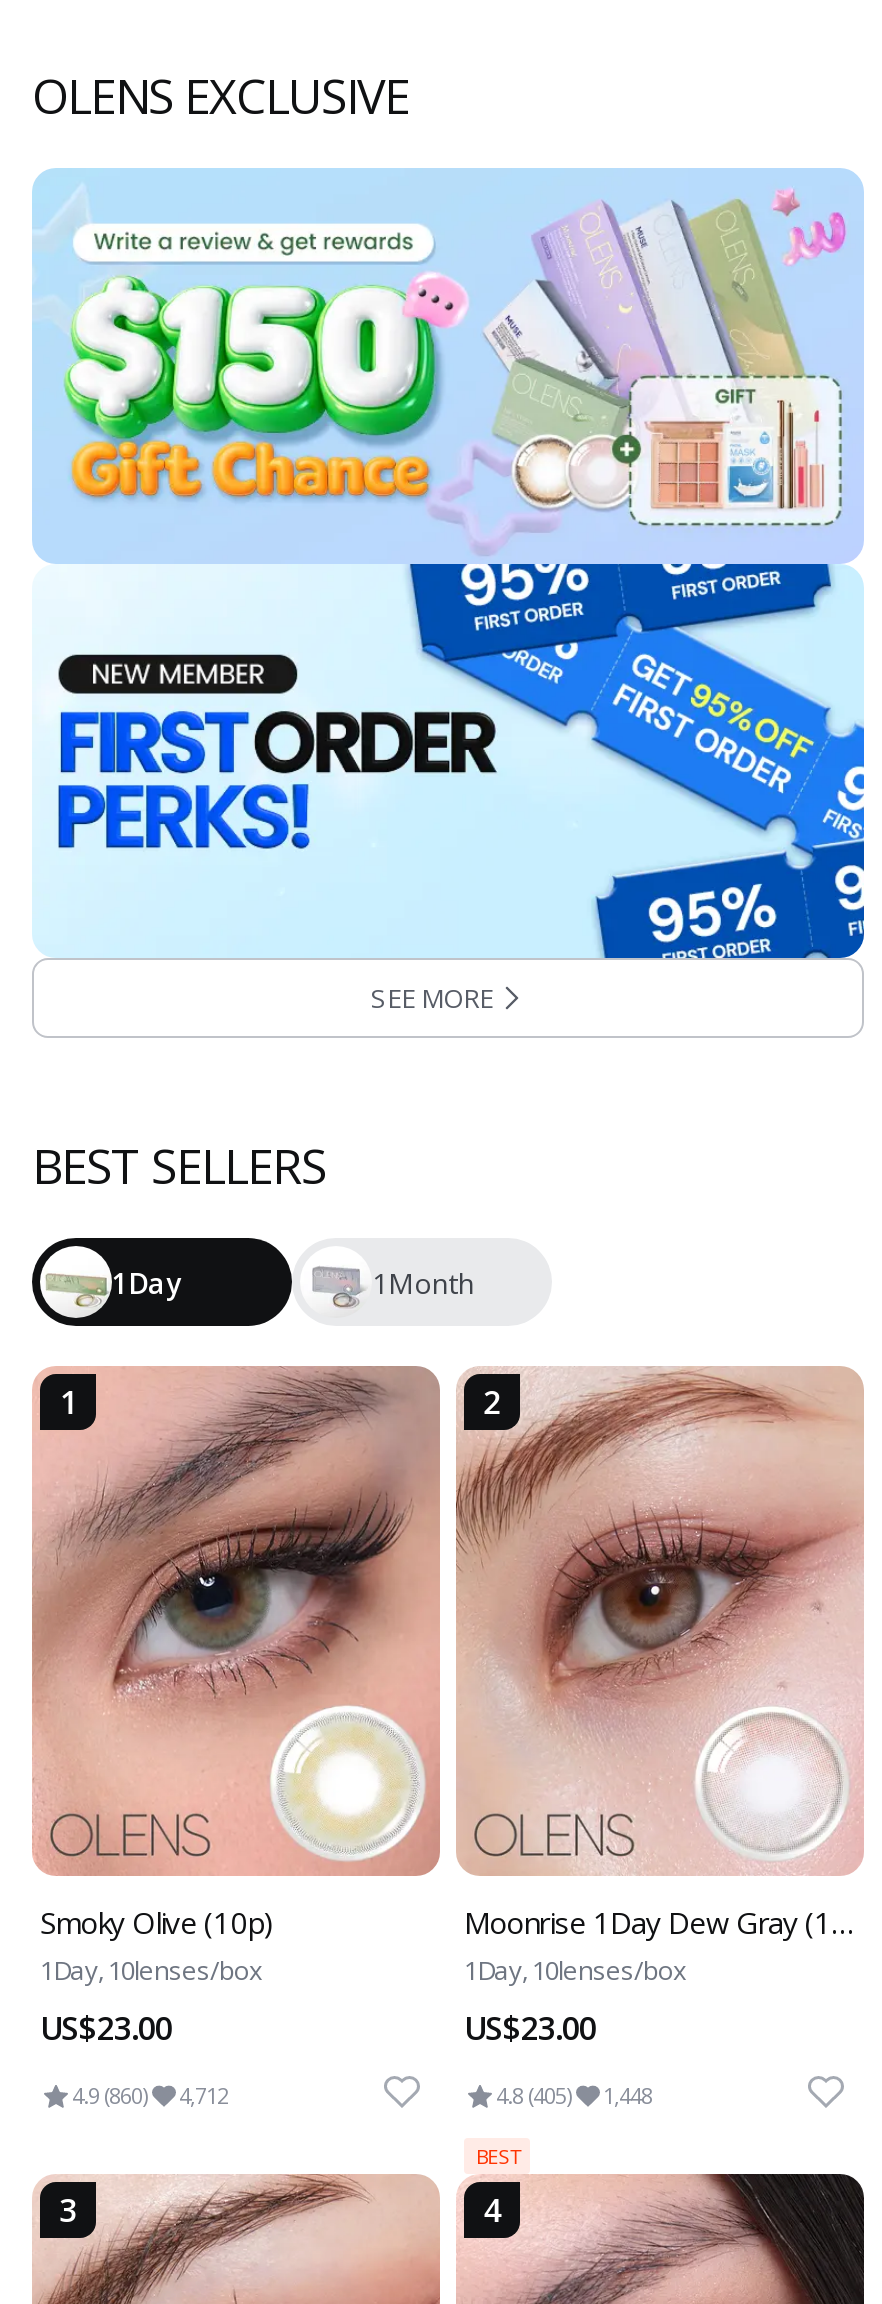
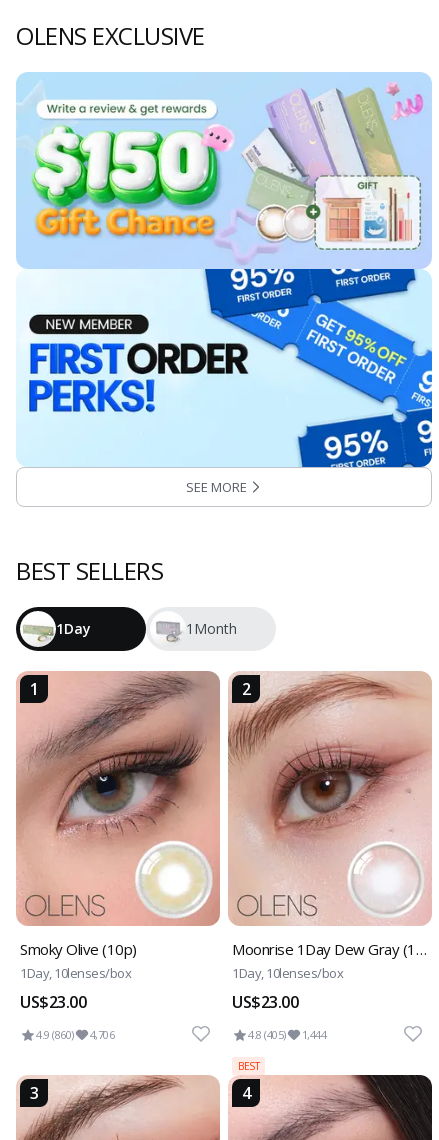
- 4.9 (860) 4,712
+ 4.9 (860) 4,706

- 4.8 (405) 1,448
+ 4.8 (405) 1,444
